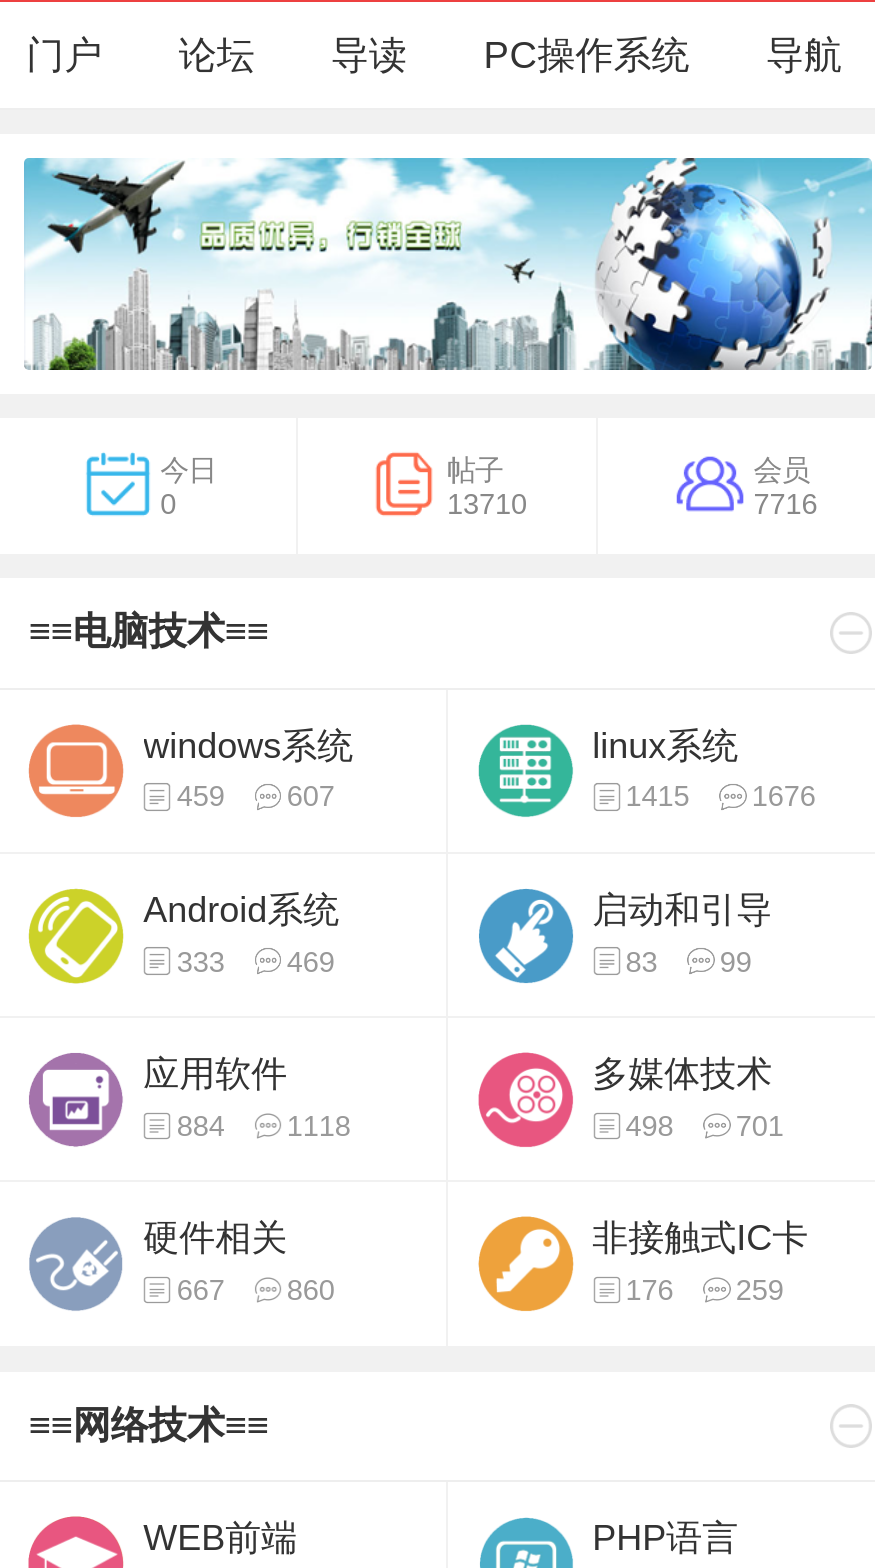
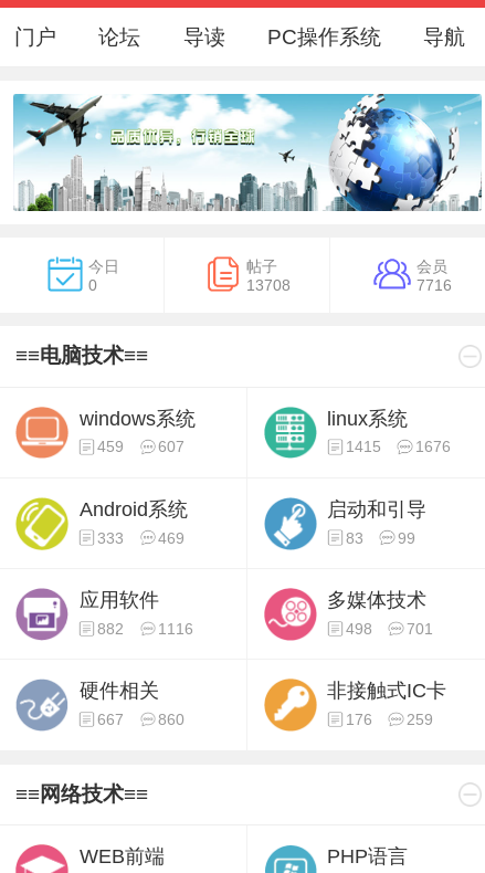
- 13710
+ 13708

- 884
+ 882

- 1118
+ 1116
